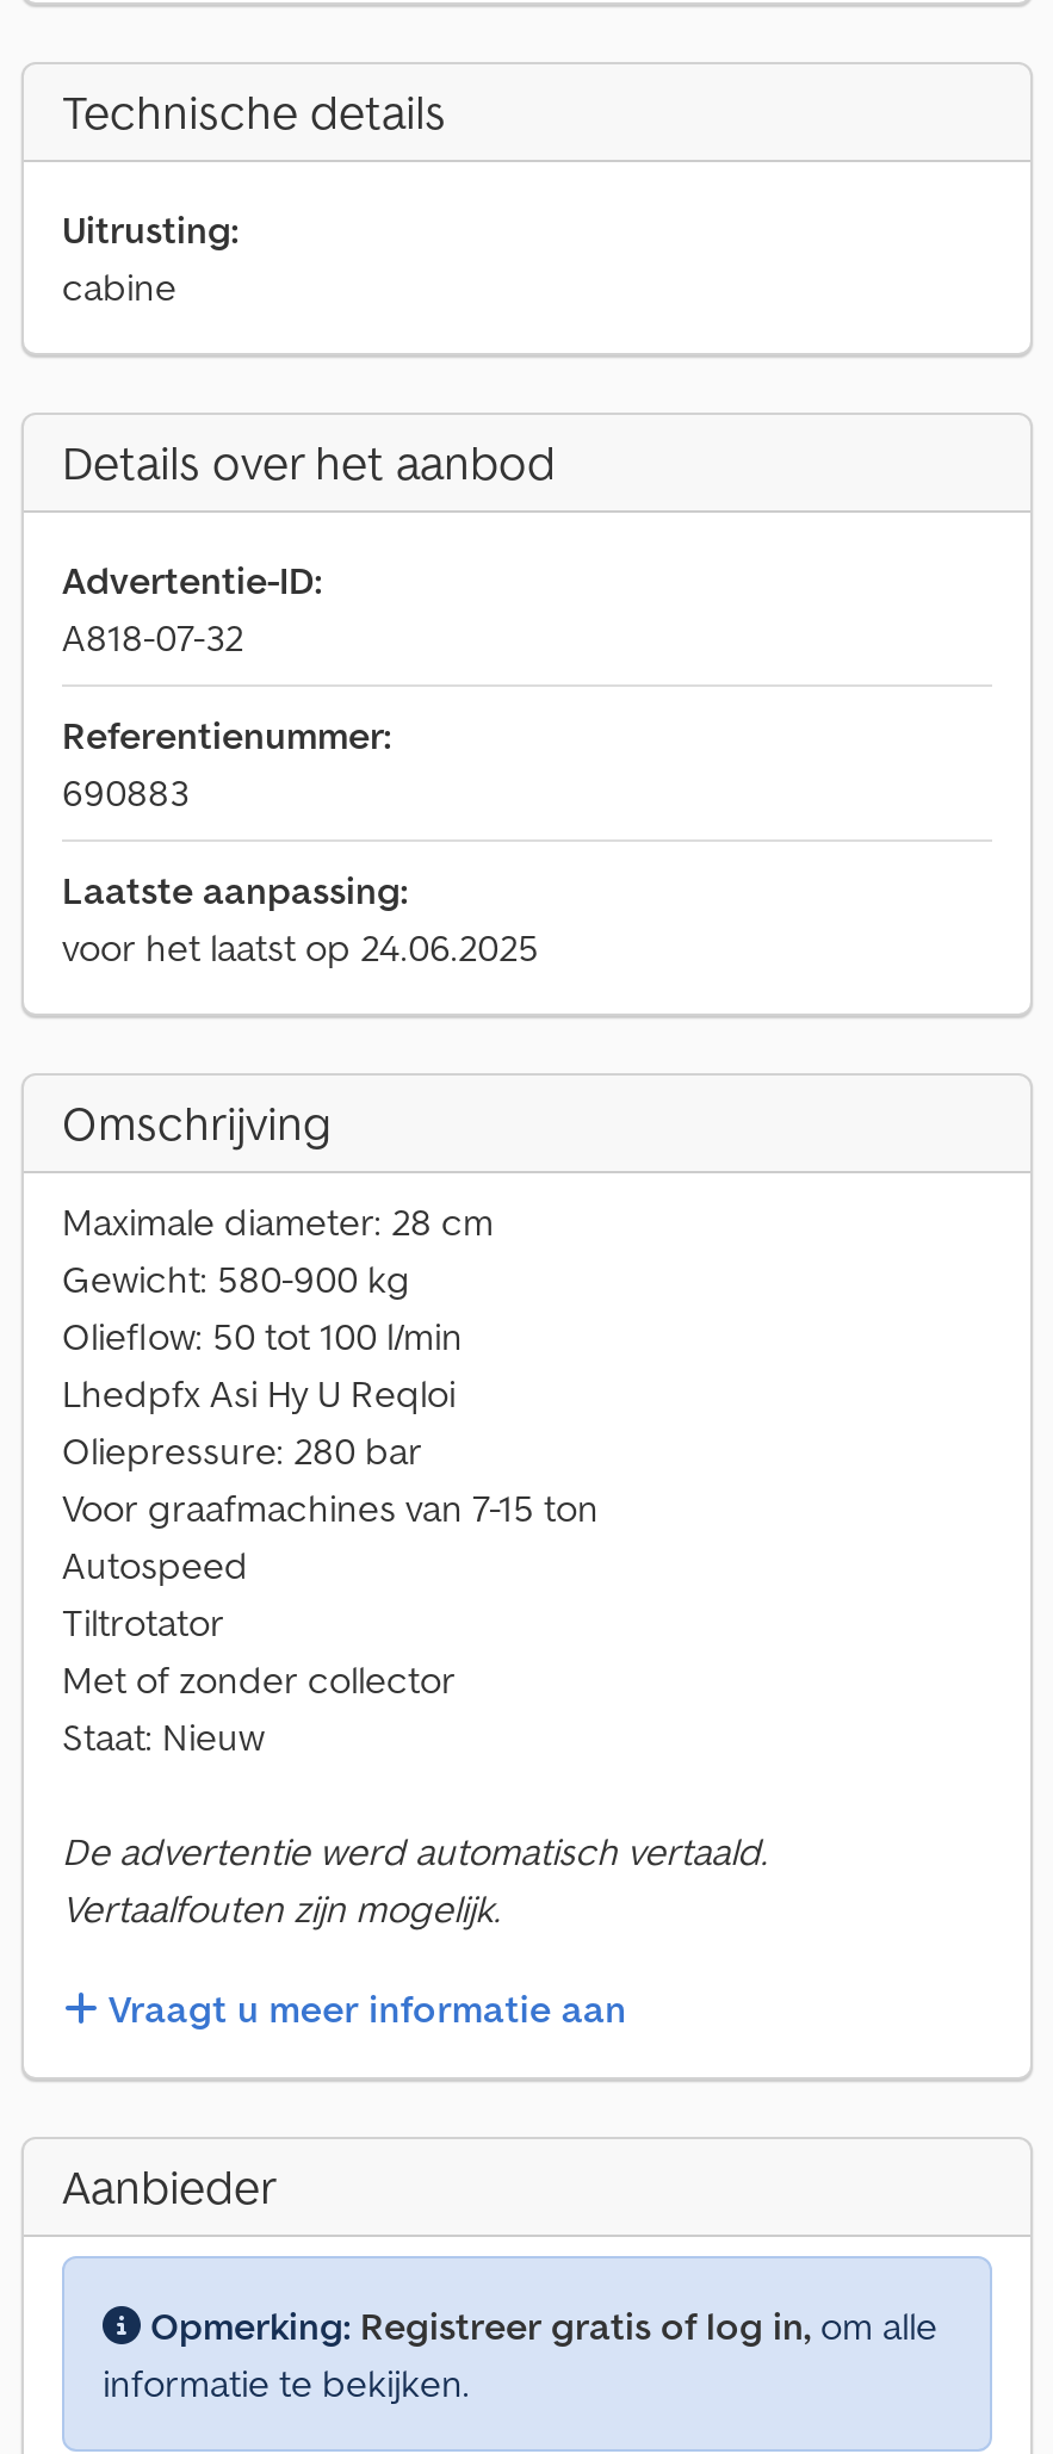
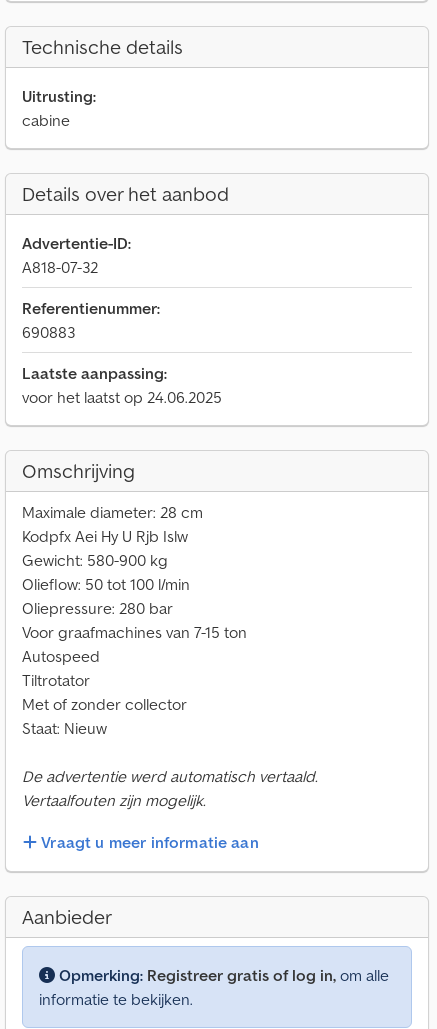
+ Kodpfx Aei Hy U Rjb Islw

moved down: Gewicht: 580-900 kg | Olieflow: 50 tot 100 l/min

- Lhedpfx Asi Hy U Reqloi
